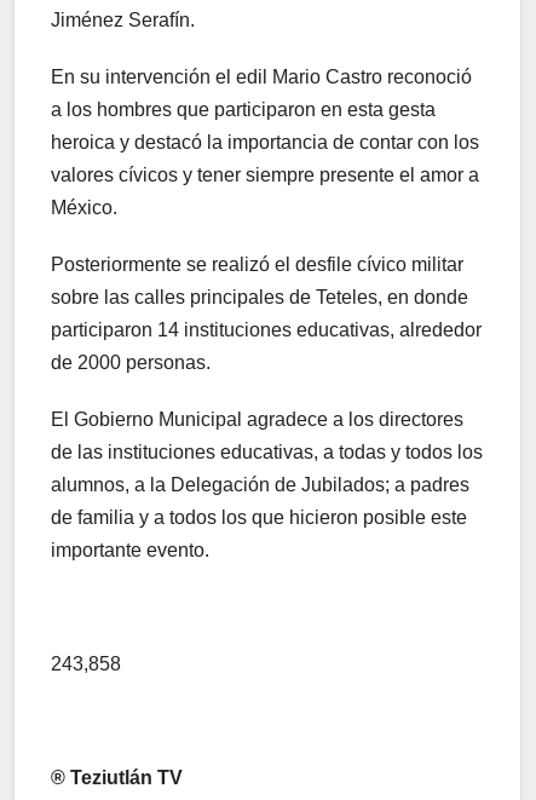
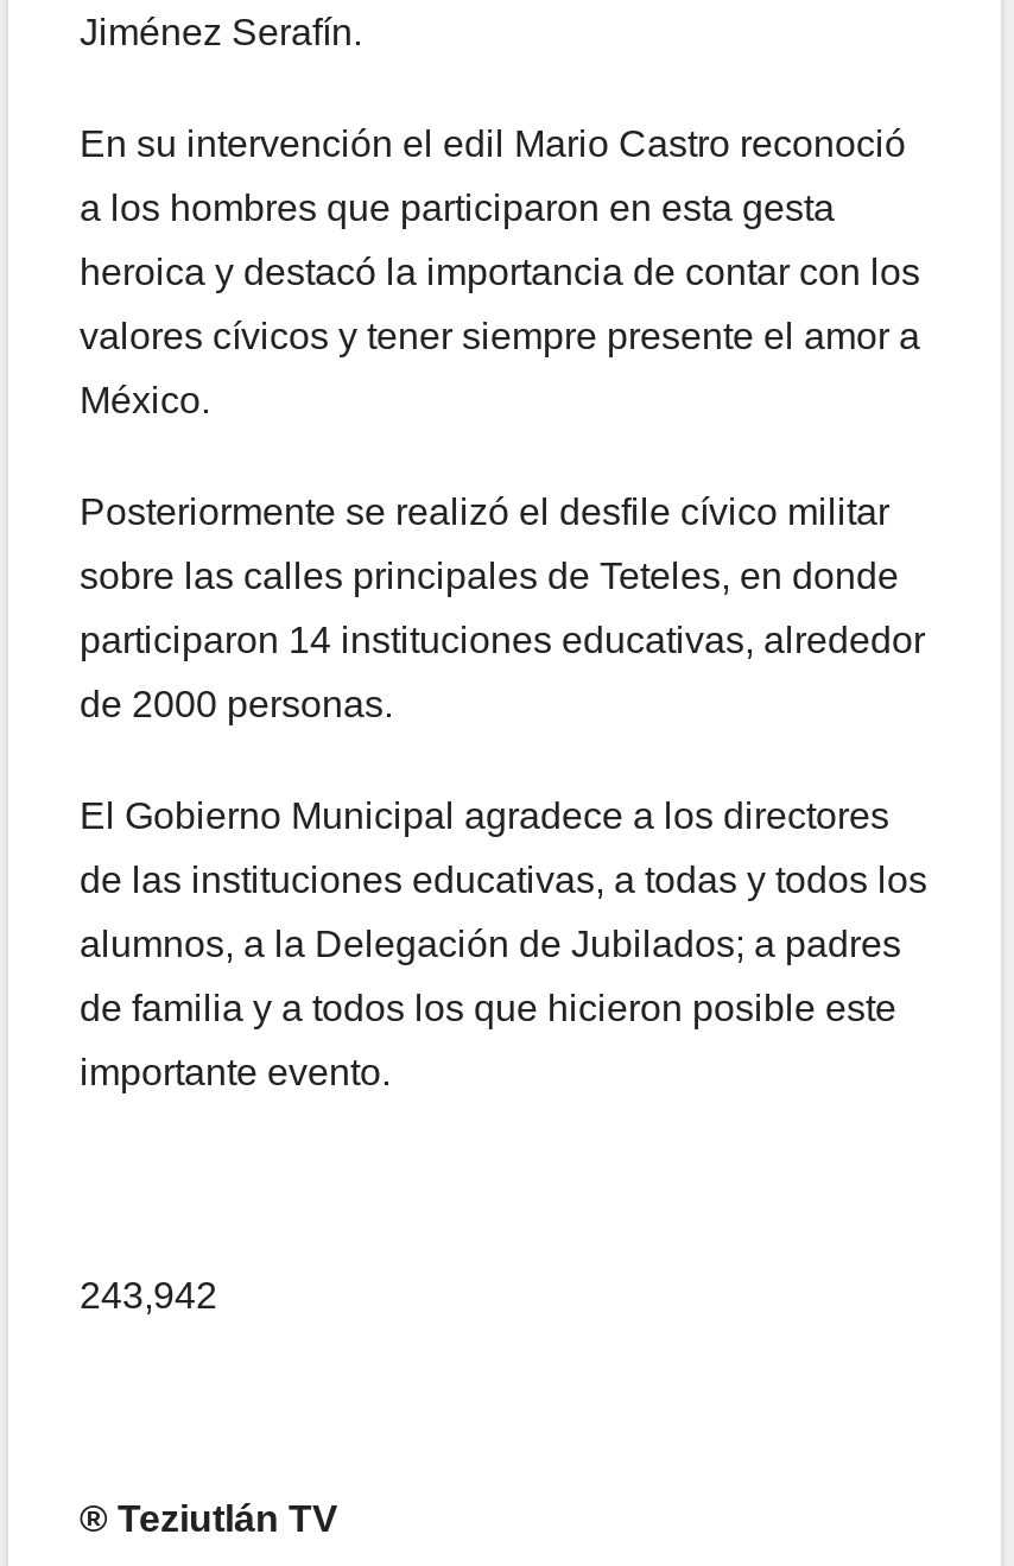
- 243,858
+ 243,942
